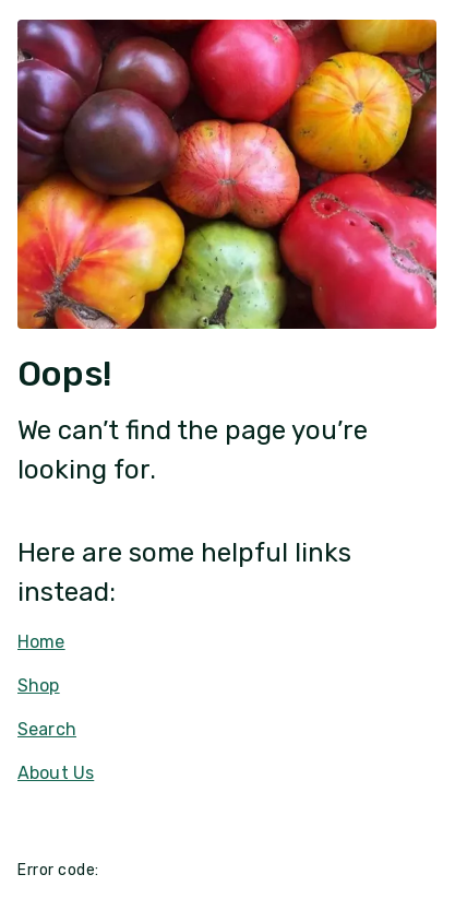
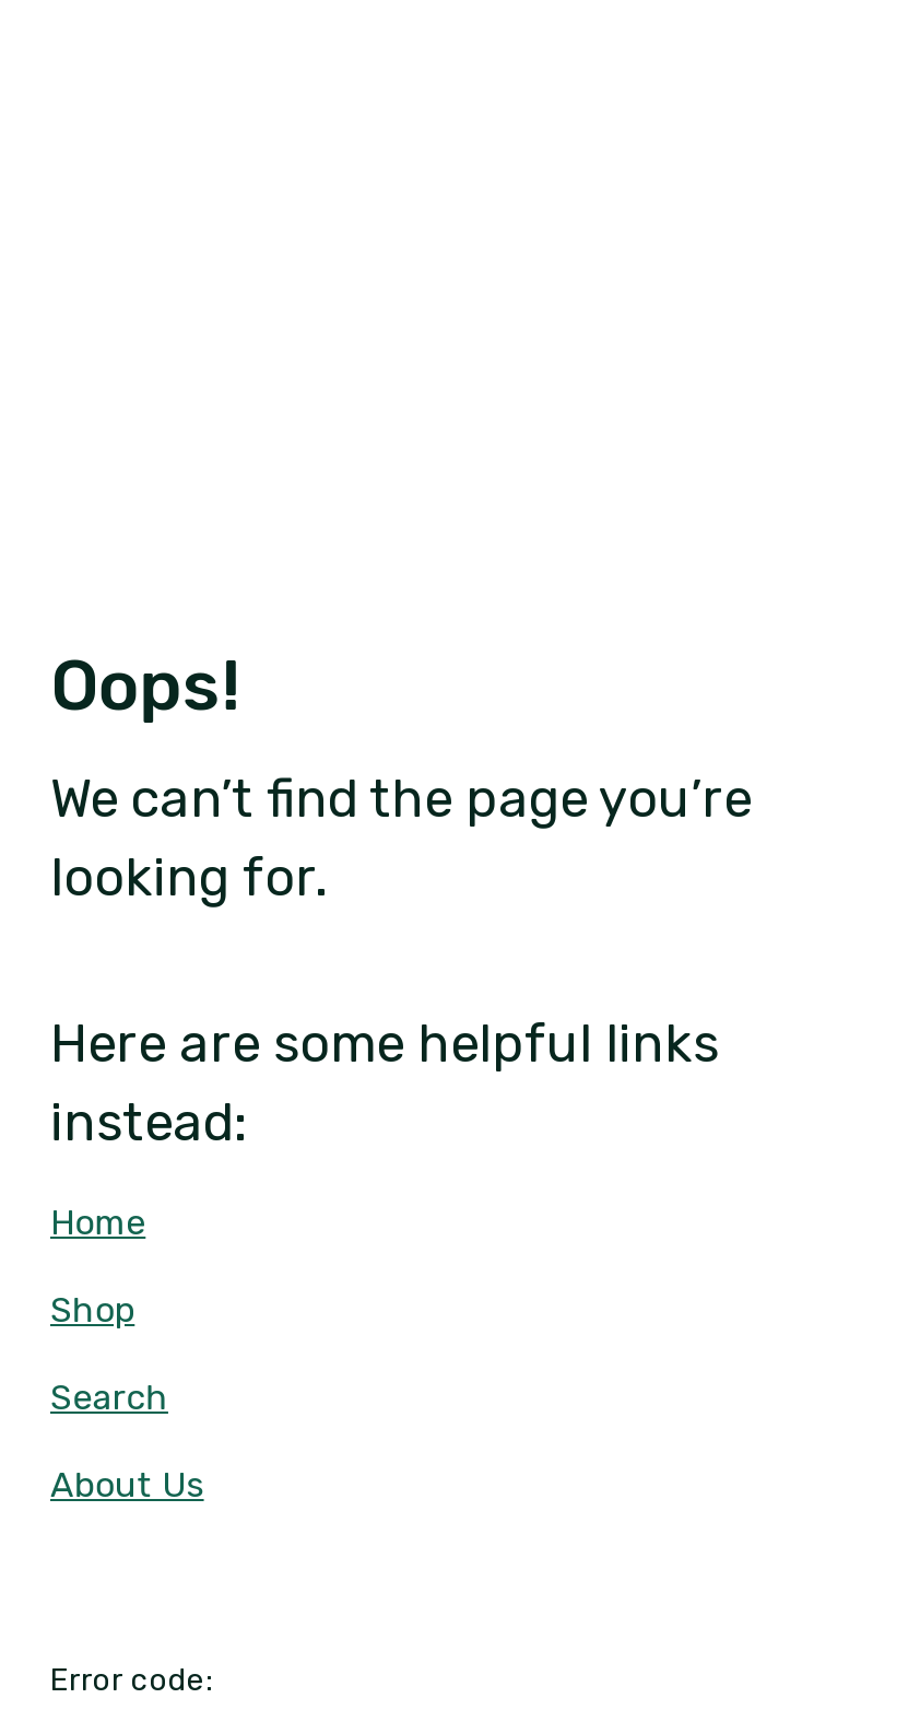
- [image]
